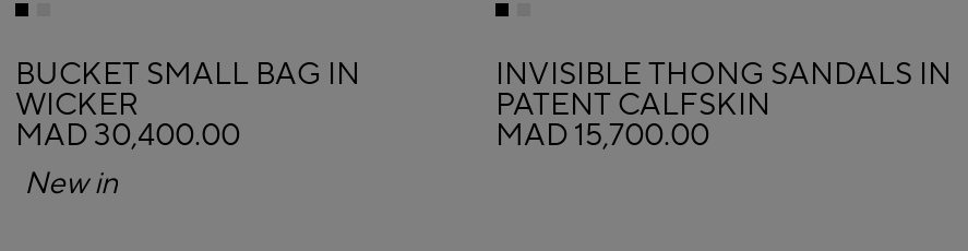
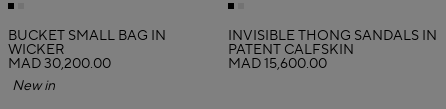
- MAD 30,400.00
+ MAD 30,200.00

- MAD 15,700.00
+ MAD 15,600.00
